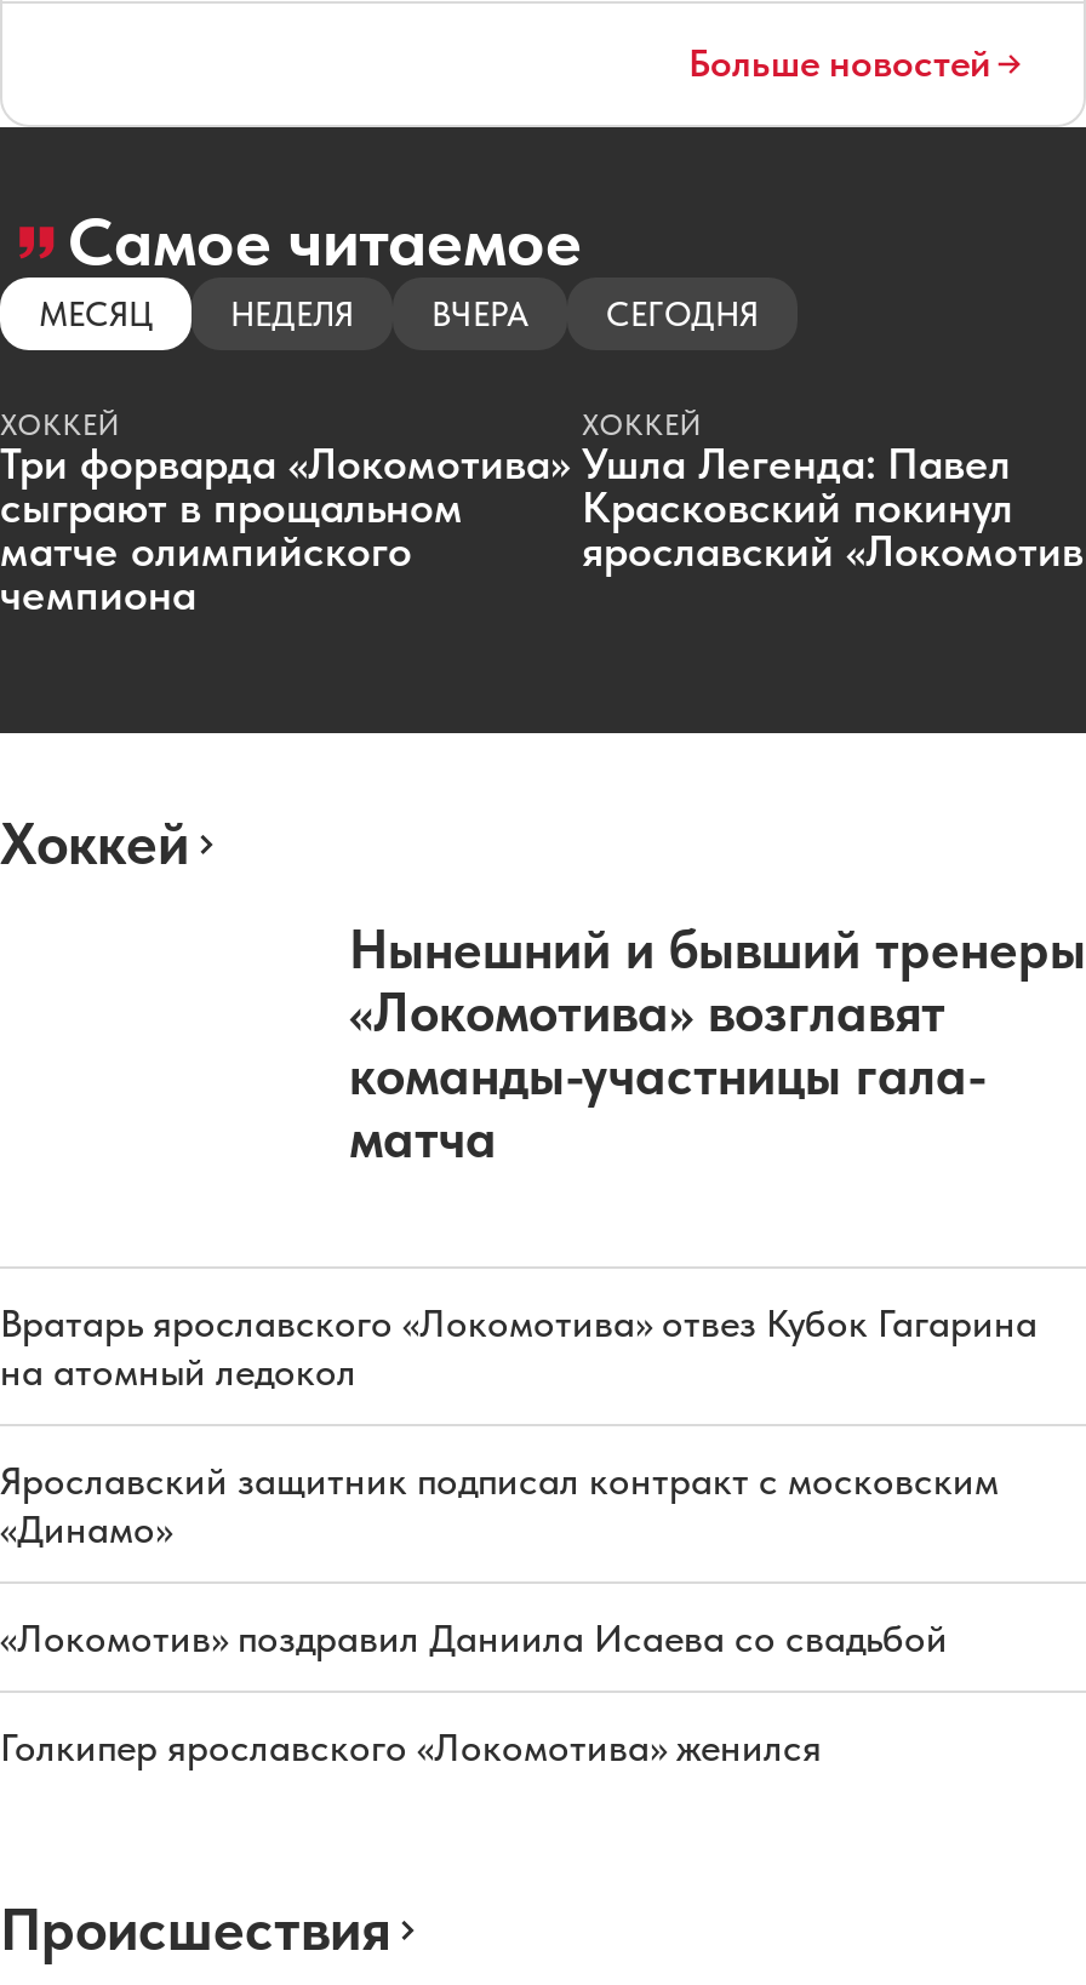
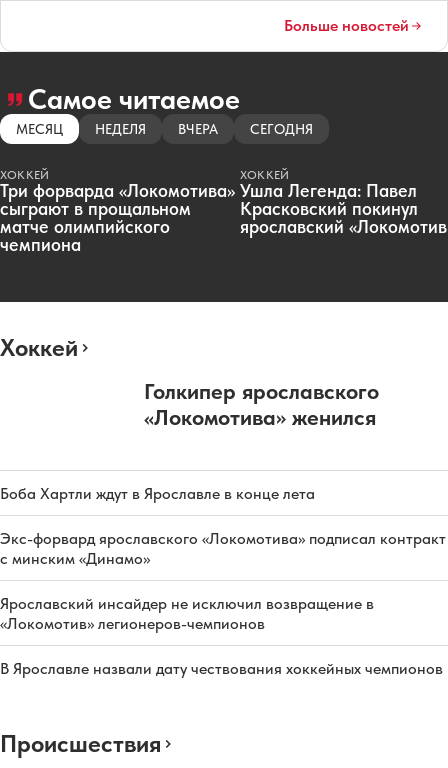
- Нынешний и бывший тренеры
- «Локомотива» возглавят
- команды-участницы гала-
- матча
+ Голкипер ярославского
+ «Локомотива» женился

- Вратарь ярославского «Локомотива» отвез Кубок Гагарина
- на атомный ледокол
+ Боба Хартли ждут в Ярославле в конце лета

- Ярославский защитник подписал контракт с московским
- «Динамо»
+ Экс-форвард ярославского «Локомотива» подписал контракт
+ с минским «Динамо»

- «Локомотив» поздравил Даниила Исаева со свадьбой
+ Ярославский инсайдер не исключил возвращение в
+ «Локомотив» легионеров-чемпионов

- Голкипер ярославского «Локомотива» женился
+ В Ярославле назвали дату чествования хоккейных чемпионов
